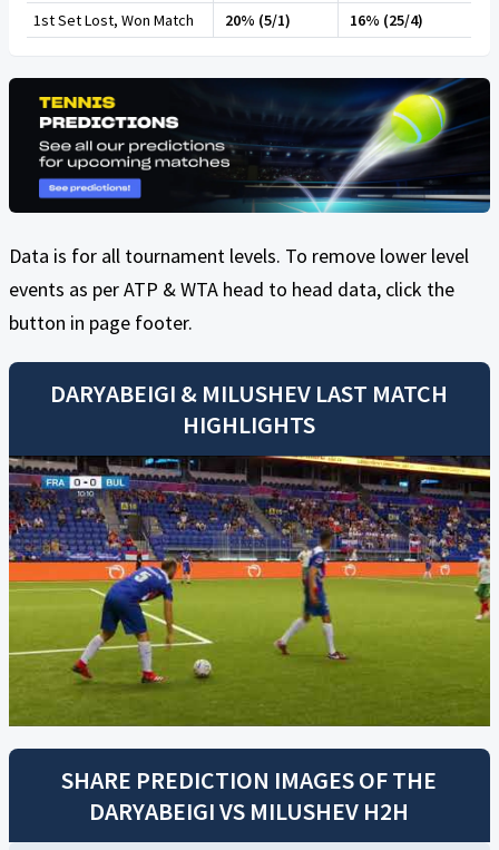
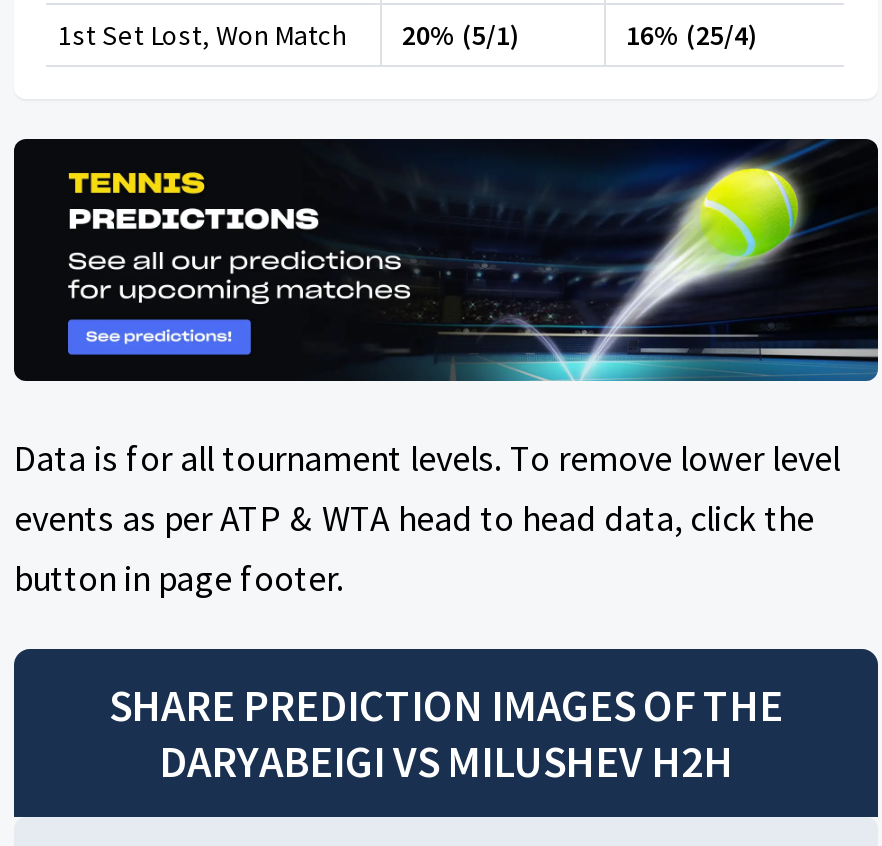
- DARYABEIGI & MILUSHEV LAST MATCH
- HIGHLIGHTS

- [image]
